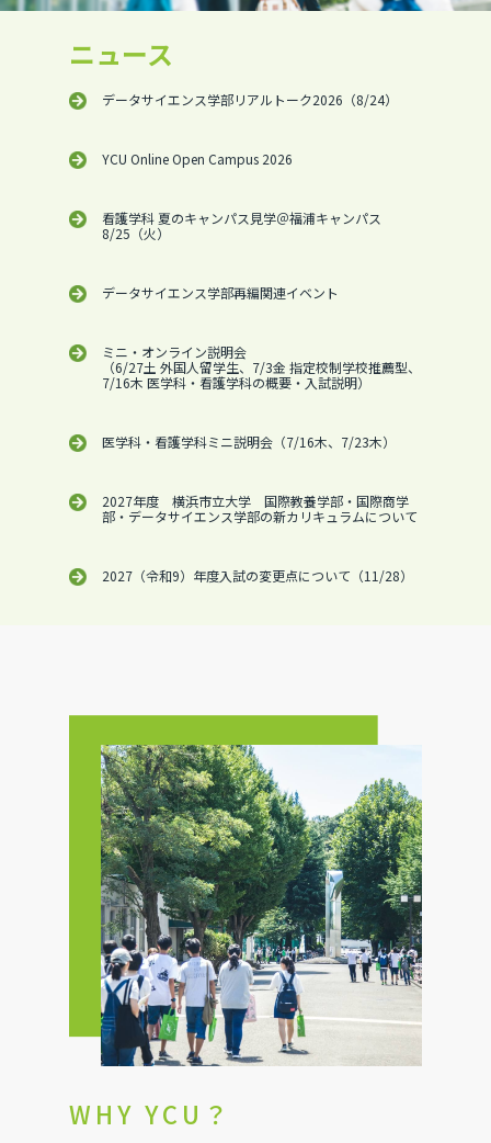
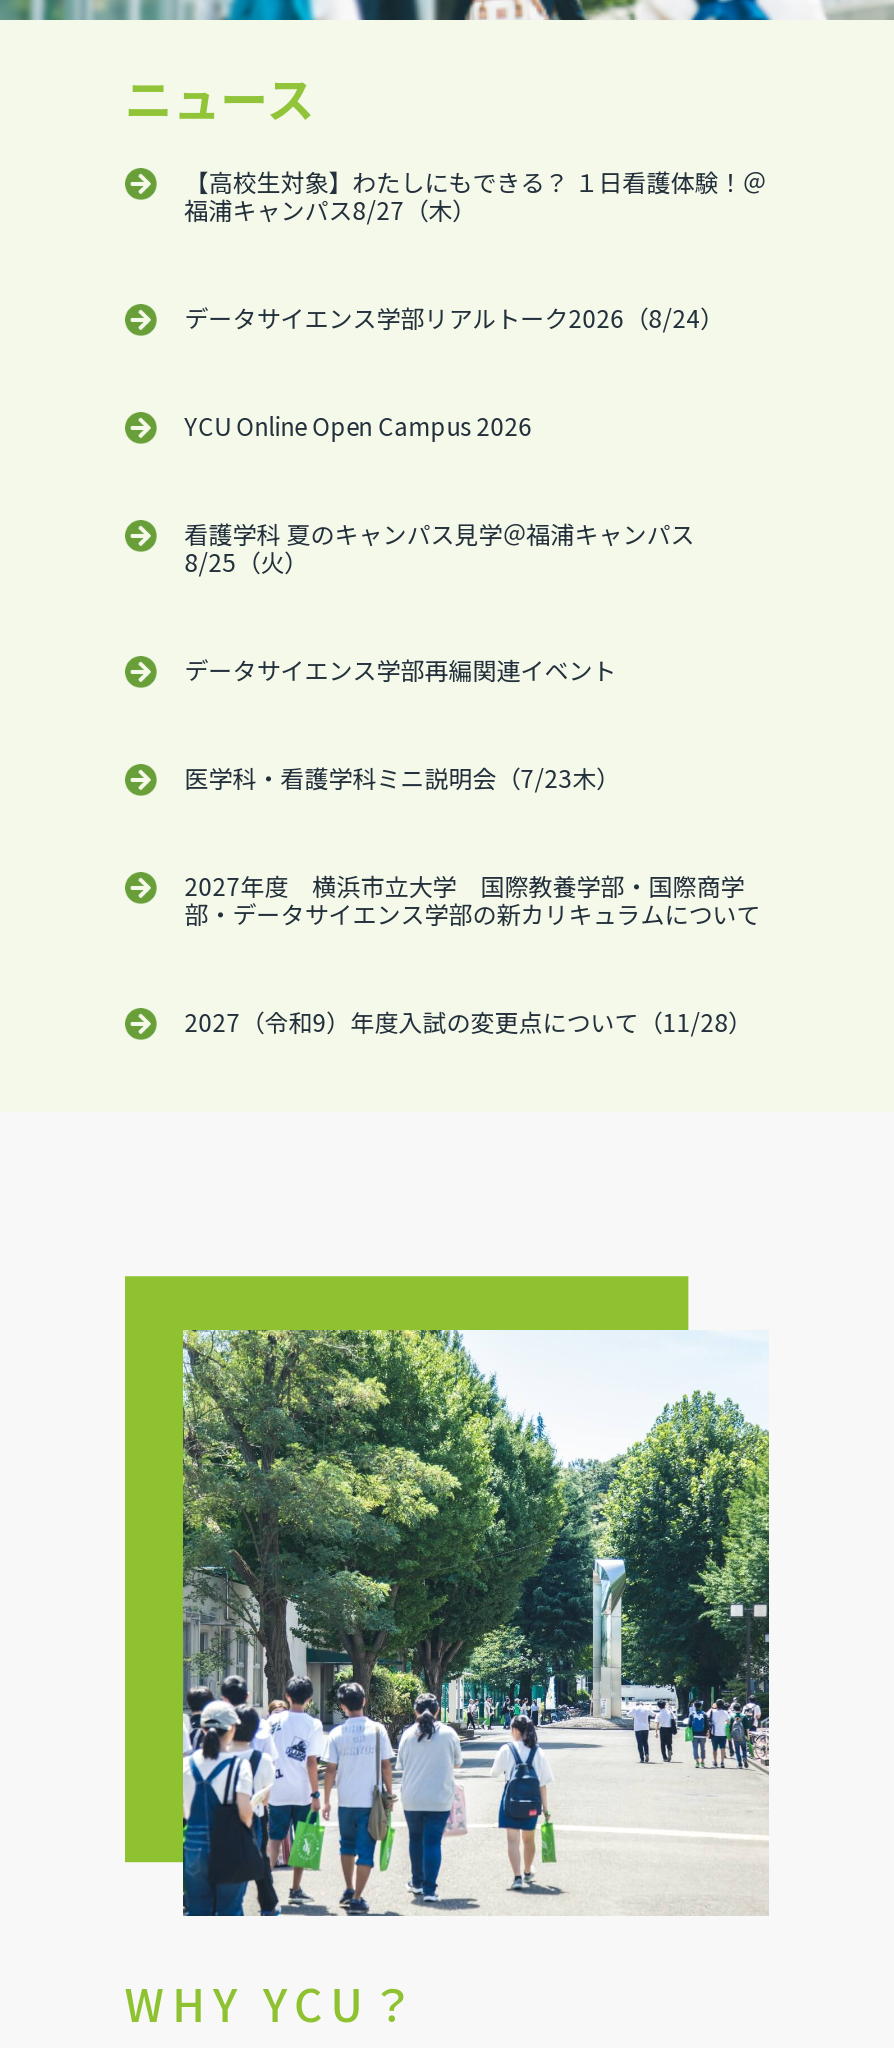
+ 【高校生対象】わたしにもできる？ １日看護体験！＠
+ 福浦キャンパス8/27（木）

moved down: データサイエンス学部リアルトーク2026（8/24） | YCU Online Open Campus 2026 | 看護学科 夏のキャンパス見学＠福浦キャンパス | 8/25（火） | データサイエンス学部再編関連イベント

- ミニ・オンライン説明会
- （6/27土 外国人留学生、7/3金 指定校制学校推薦型、
- 7/16木 医学科・看護学科の概要・入試説明）
- 医学科・看護学科ミニ説明会（7/16木、7/23木）
+ 医学科・看護学科ミニ説明会（7/23木）
